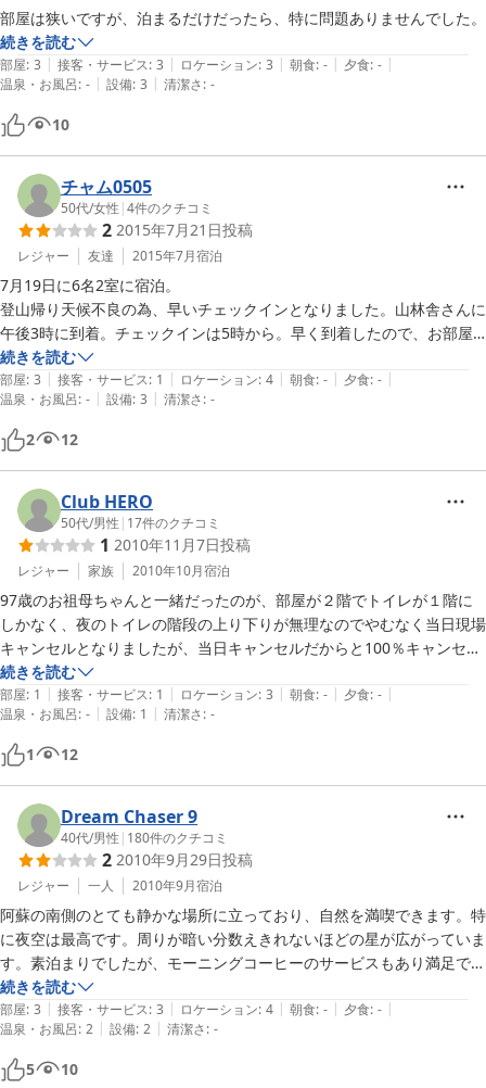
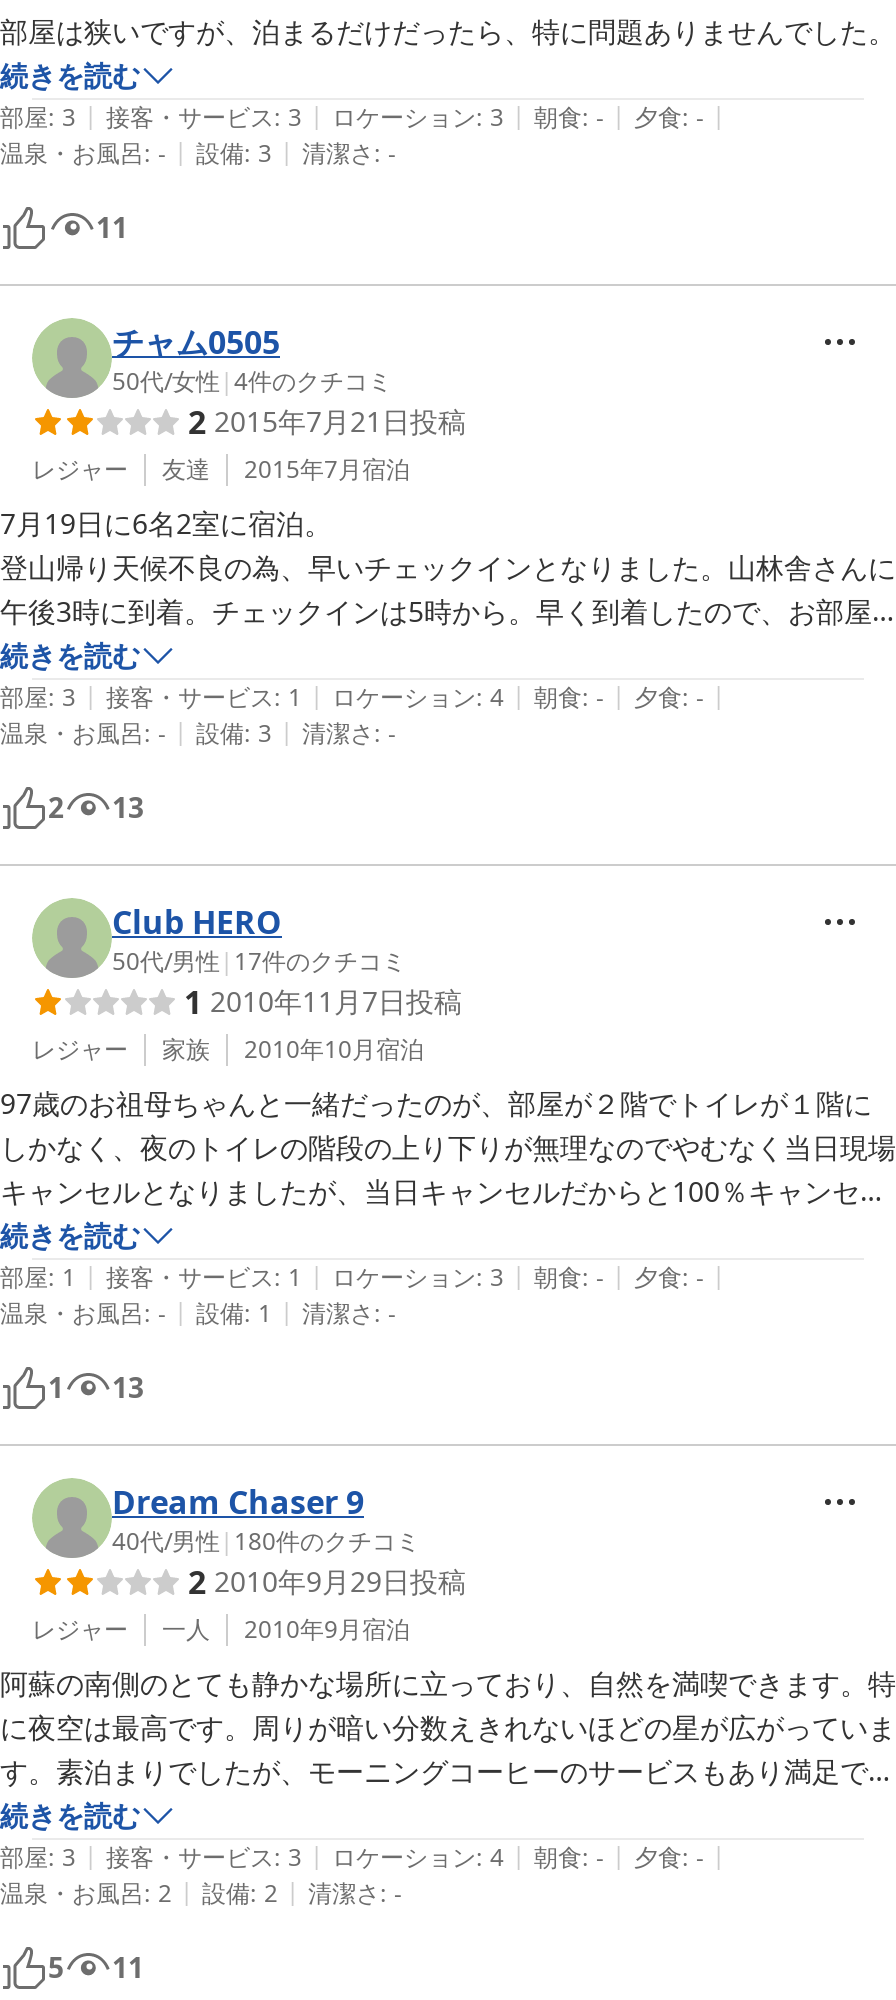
- 10
+ 11

- 2 12
+ 2 13

- 1 12
+ 1 13

- 5 10
+ 5 11
